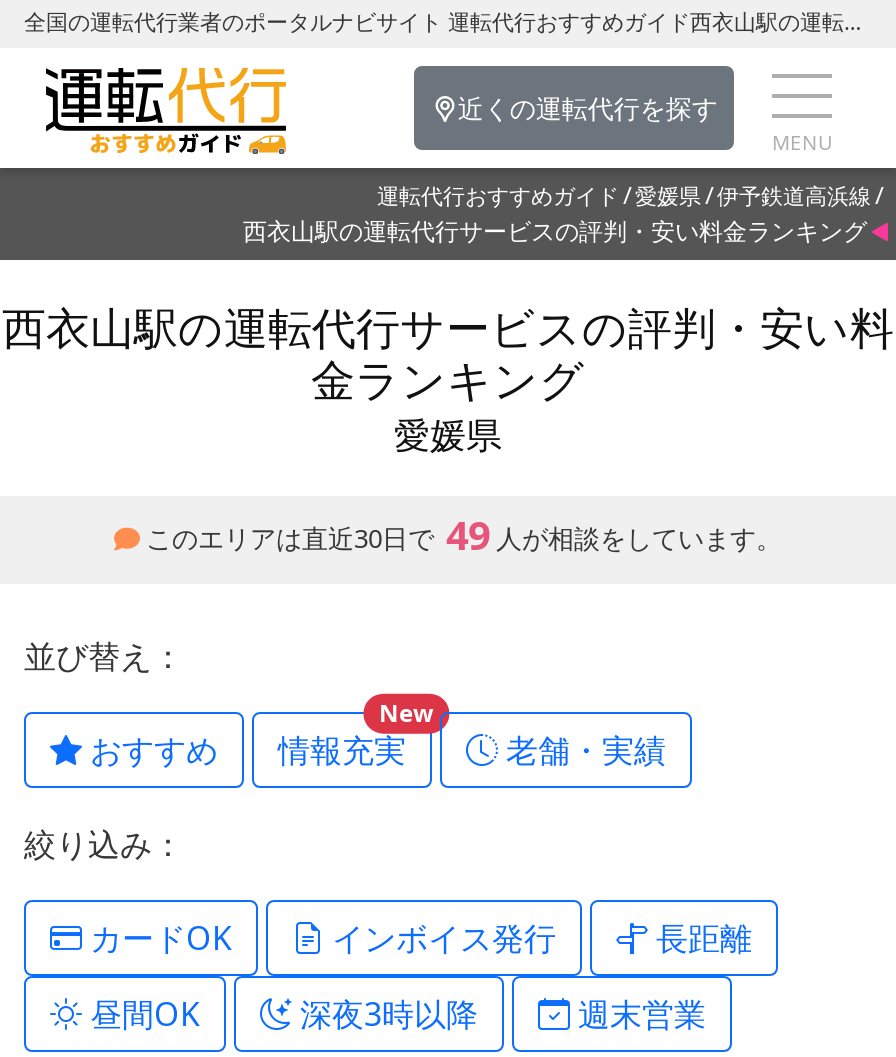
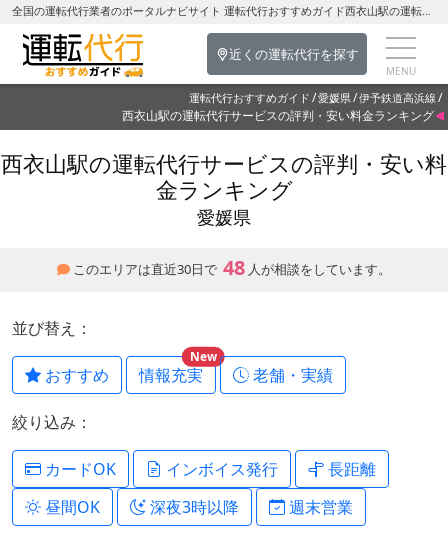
- このエリアは直近30日で 49 人が相談をしています。
+ このエリアは直近30日で 48 人が相談をしています。
